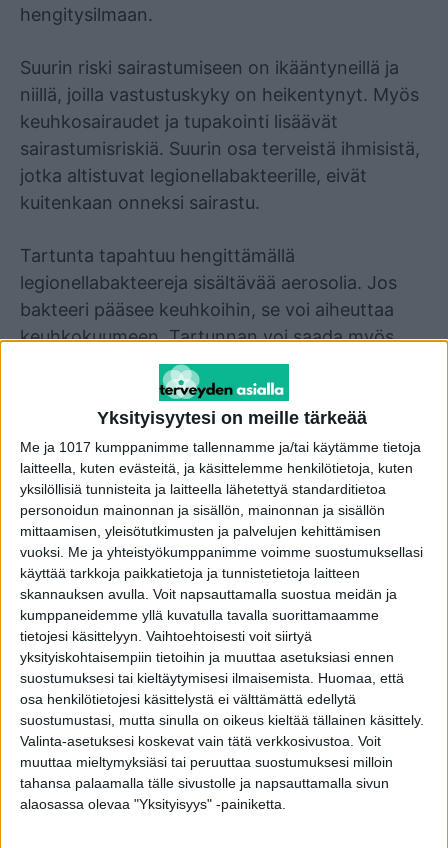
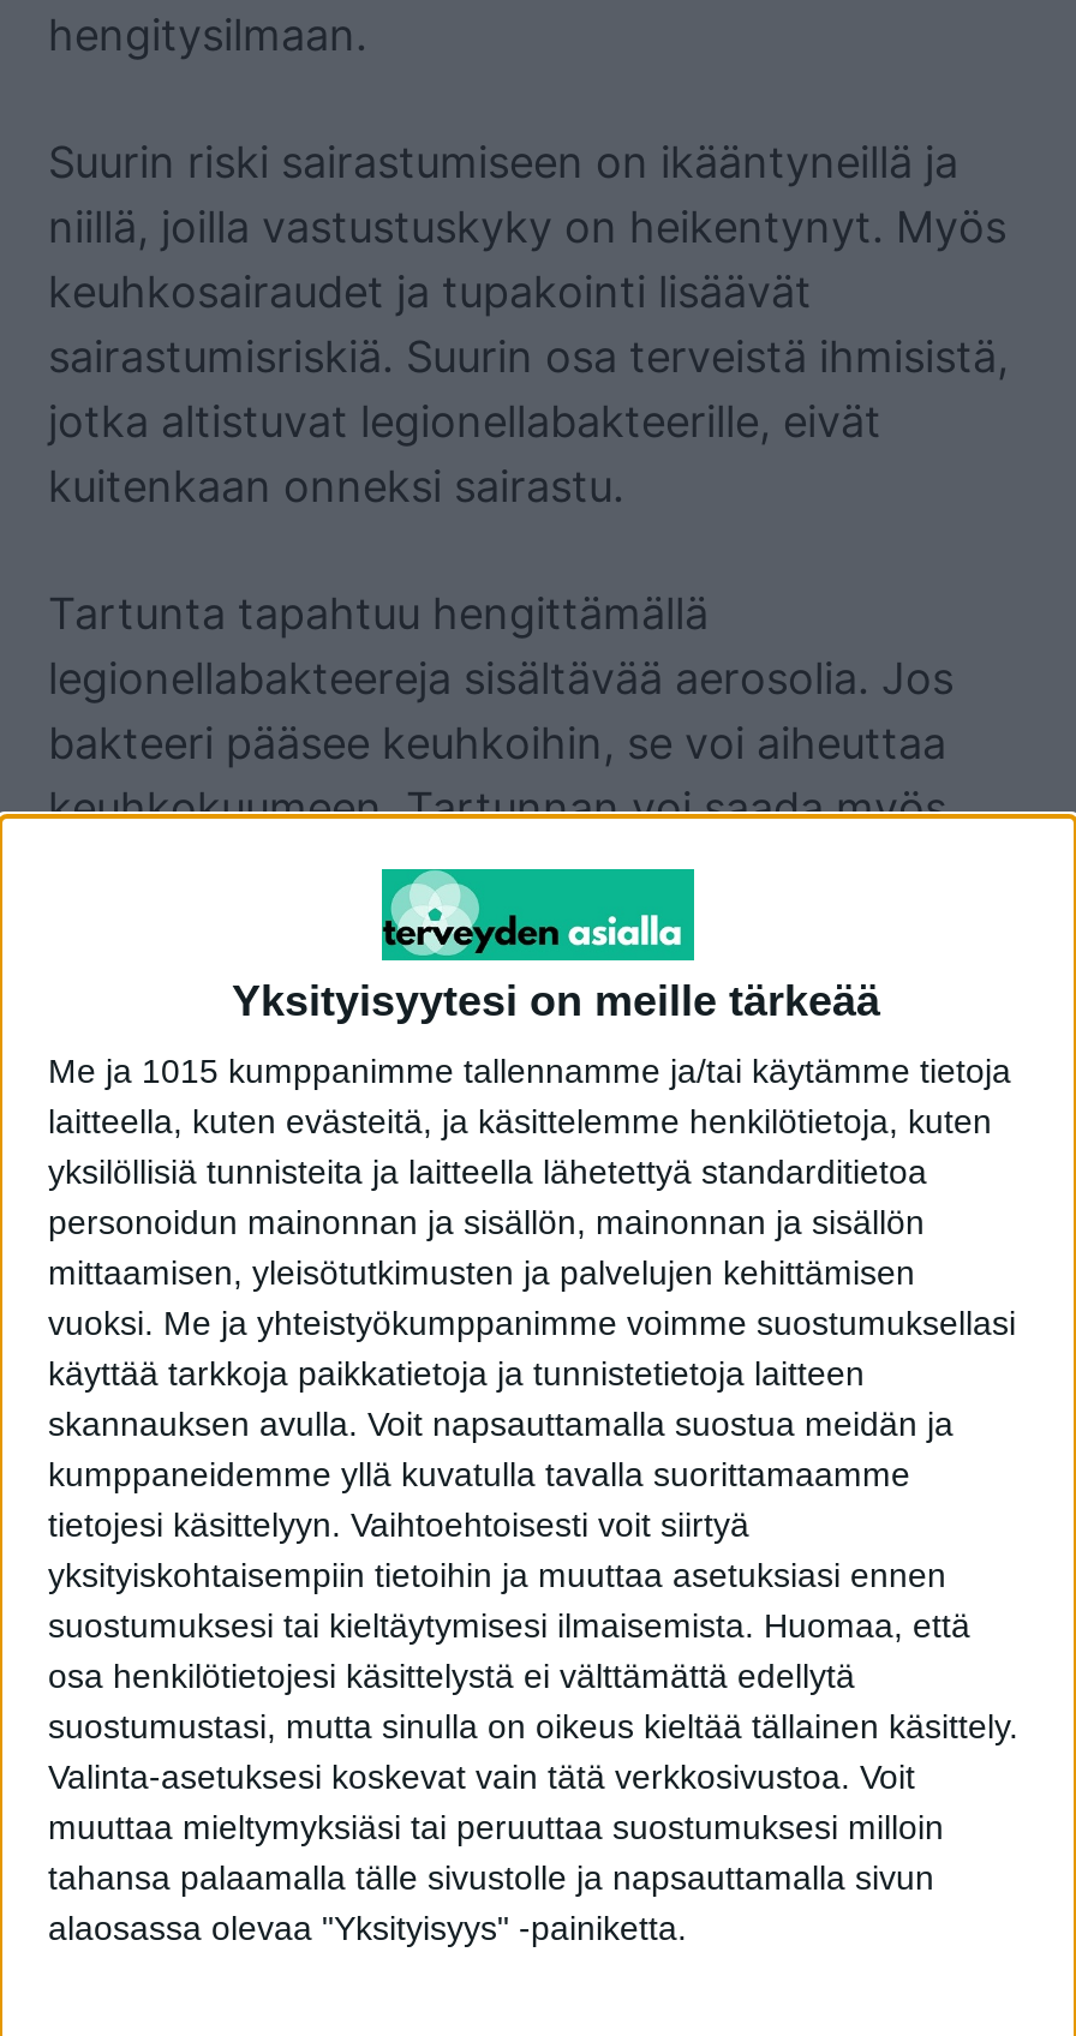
- Me ja 1017 kumppanimme tallennamme ja/tai käytämme tietoja
+ Me ja 1015 kumppanimme tallennamme ja/tai käytämme tietoja
